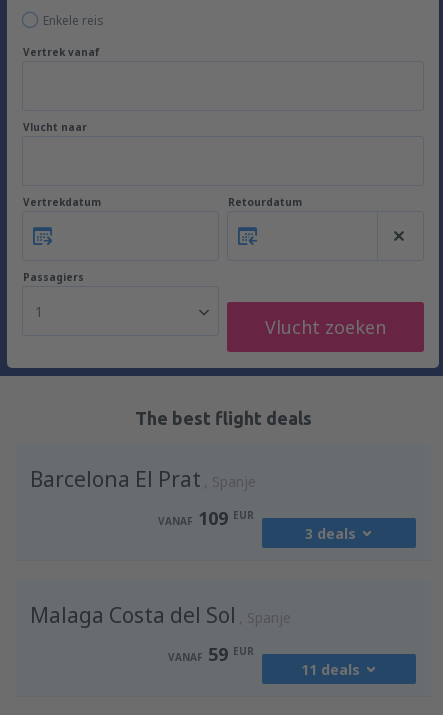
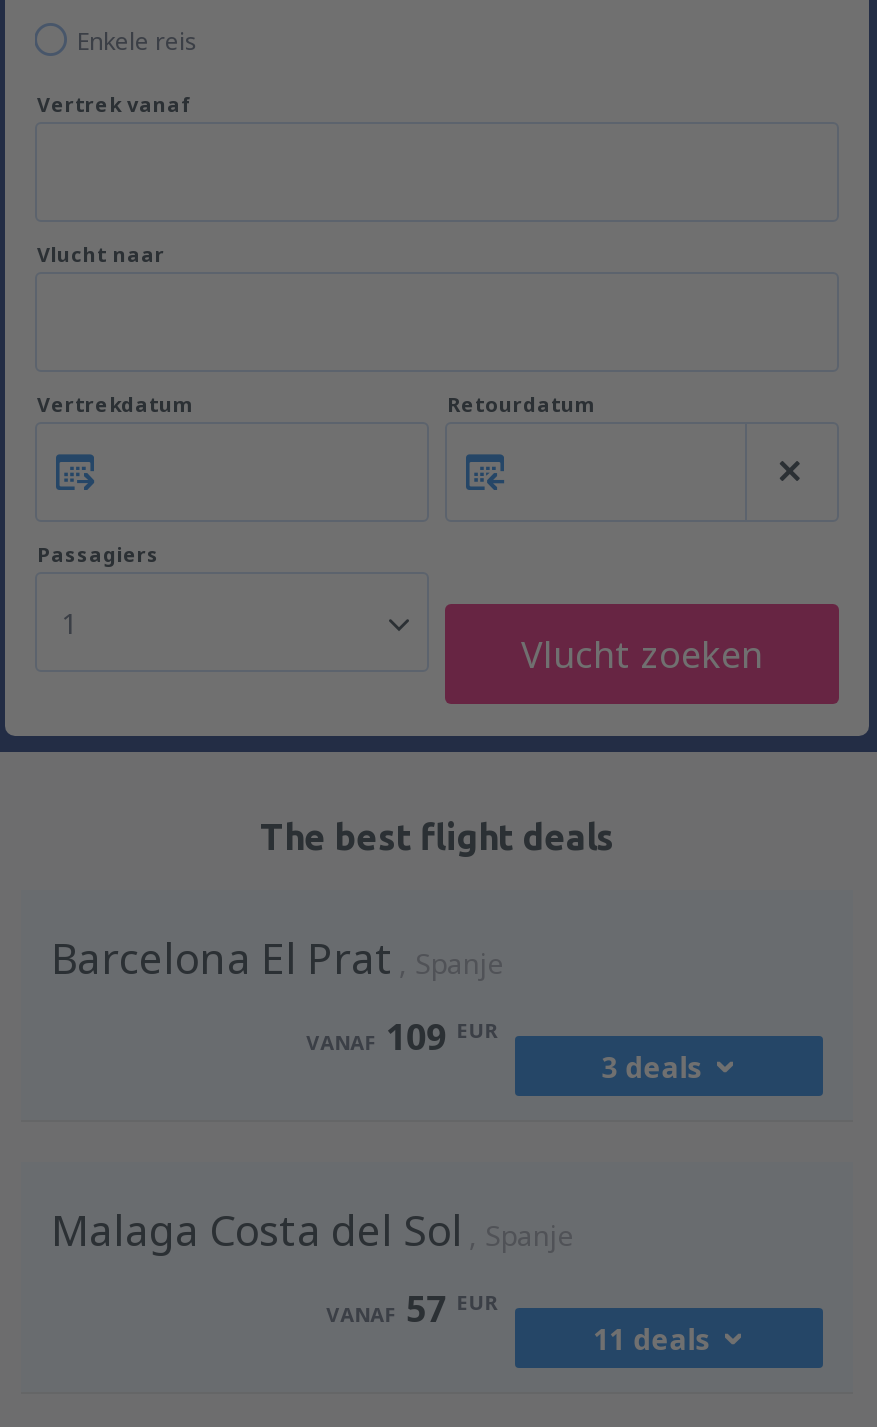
- VANAF 59 EUR
+ VANAF 57 EUR
